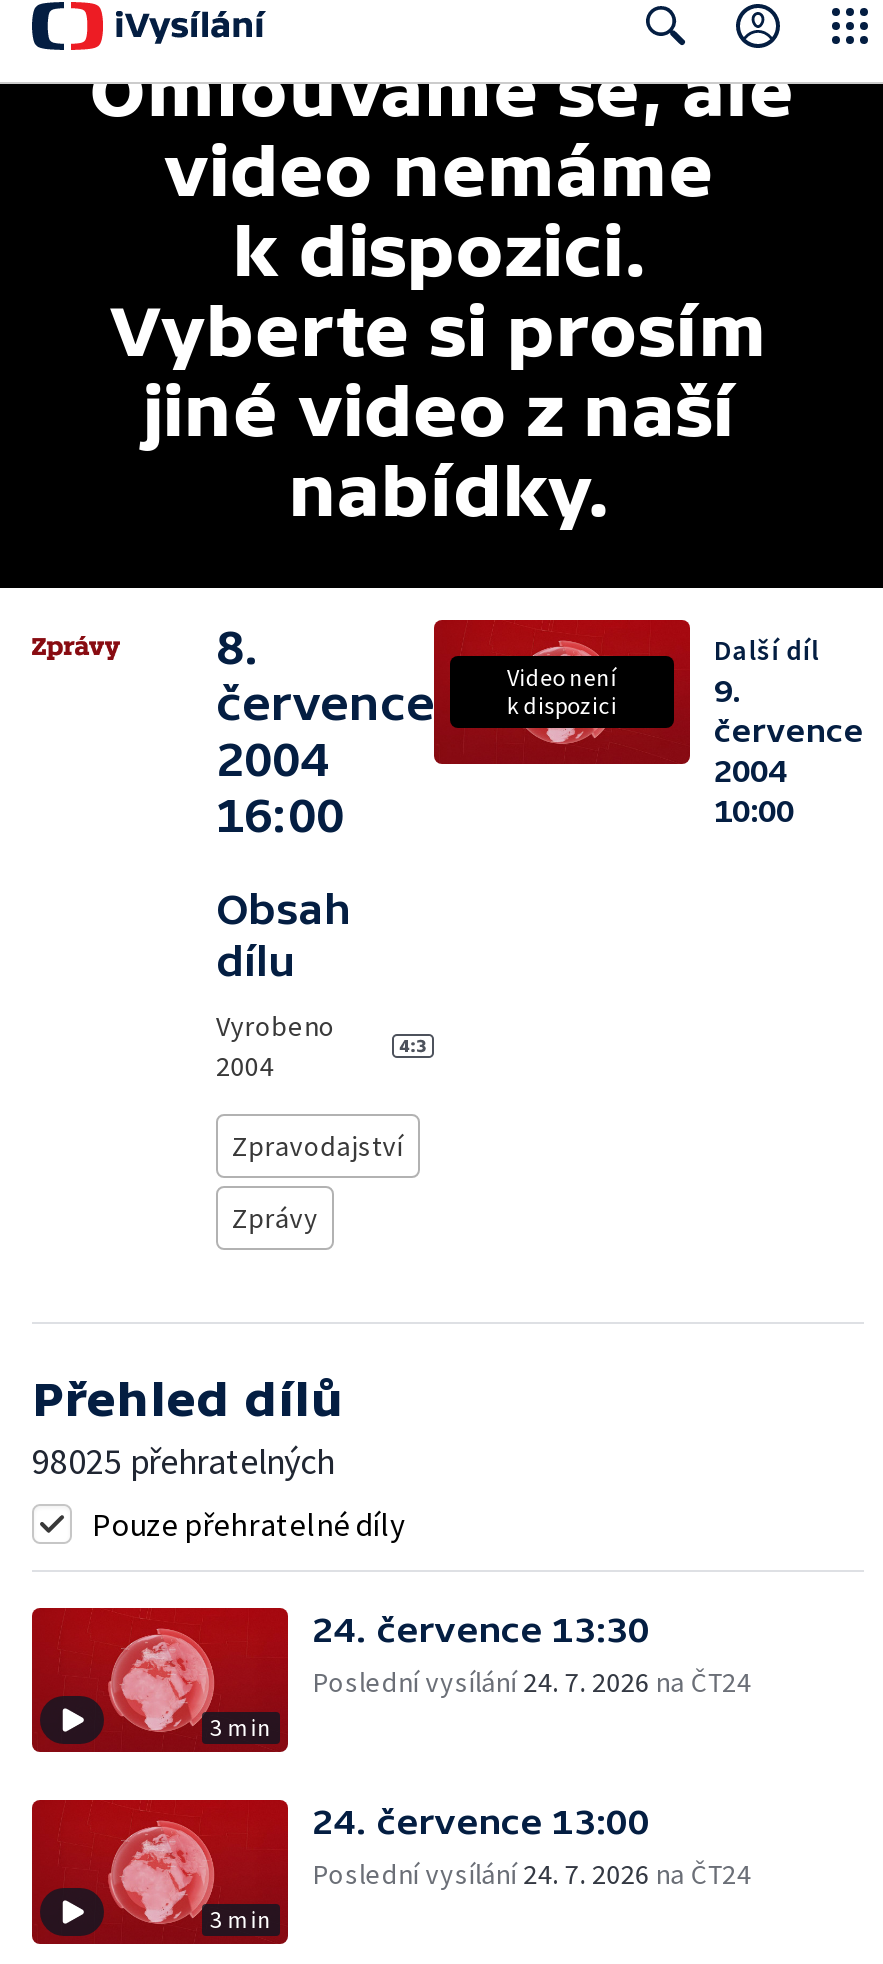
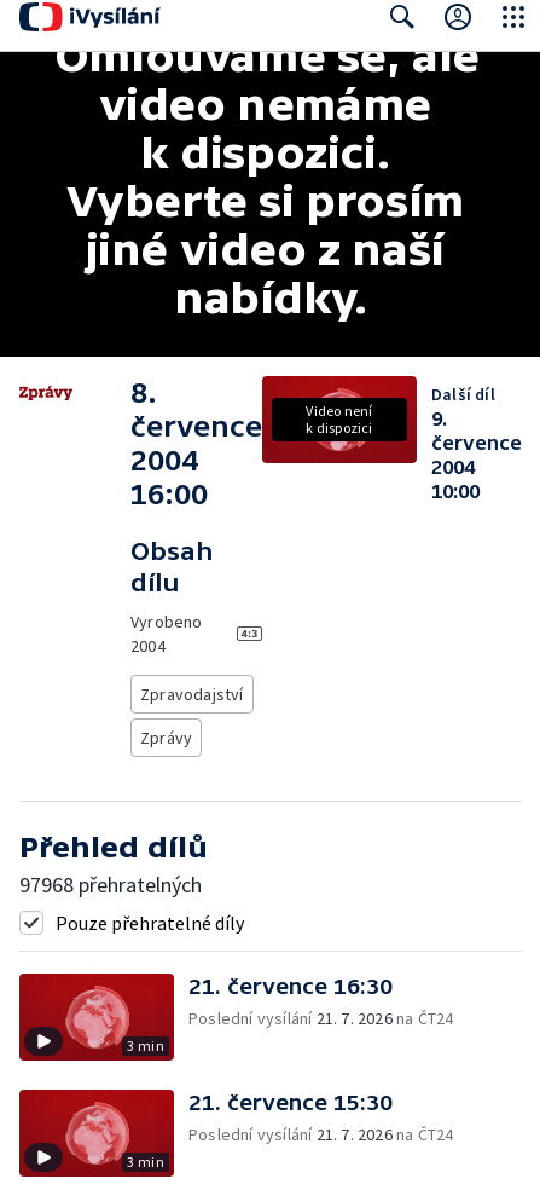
- 98025 přehratelných
+ 97968 přehratelných

- 24. července 13:30
+ 21. července 16:30

- Poslední vysílání 24. 7. 2026 na ČT24
+ Poslední vysílání 21. 7. 2026 na ČT24

- 24. července 13:00
+ 21. července 15:30

- Poslední vysílání 24. 7. 2026 na ČT24
+ Poslední vysílání 21. 7. 2026 na ČT24
